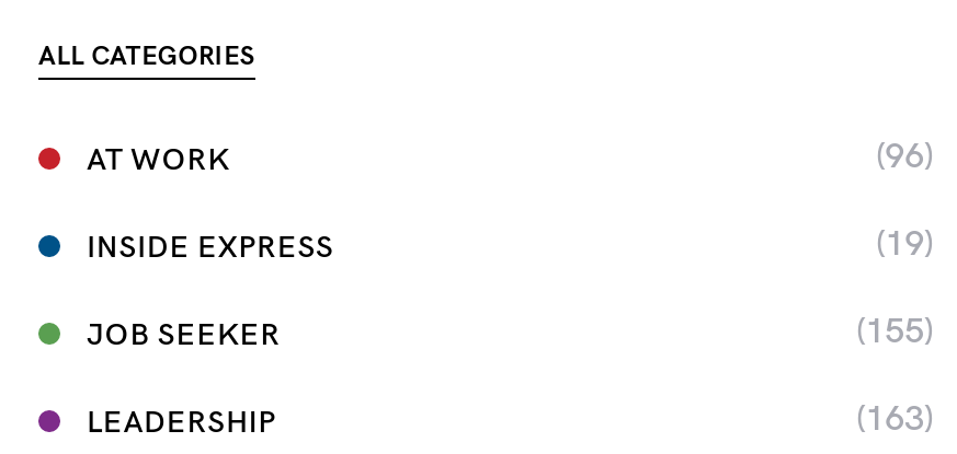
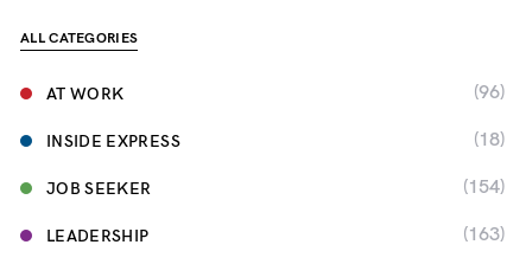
- (19)
+ (18)

- (155)
+ (154)
